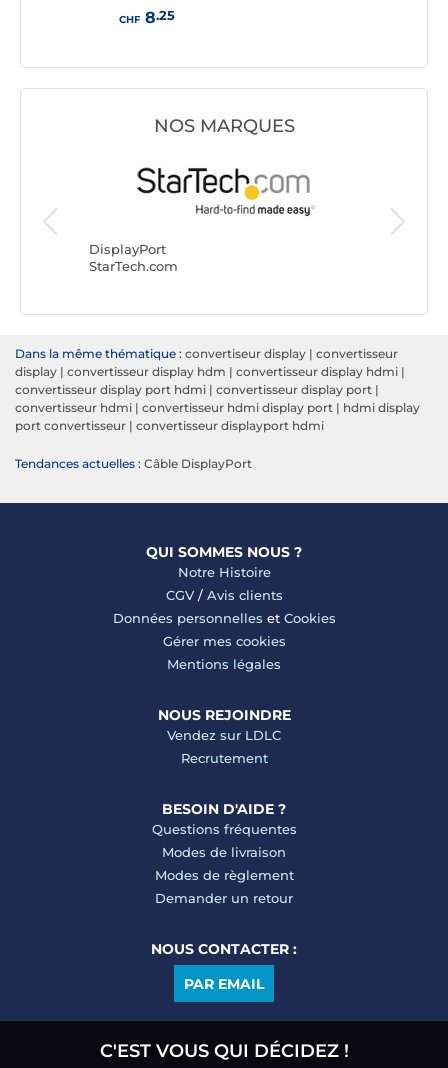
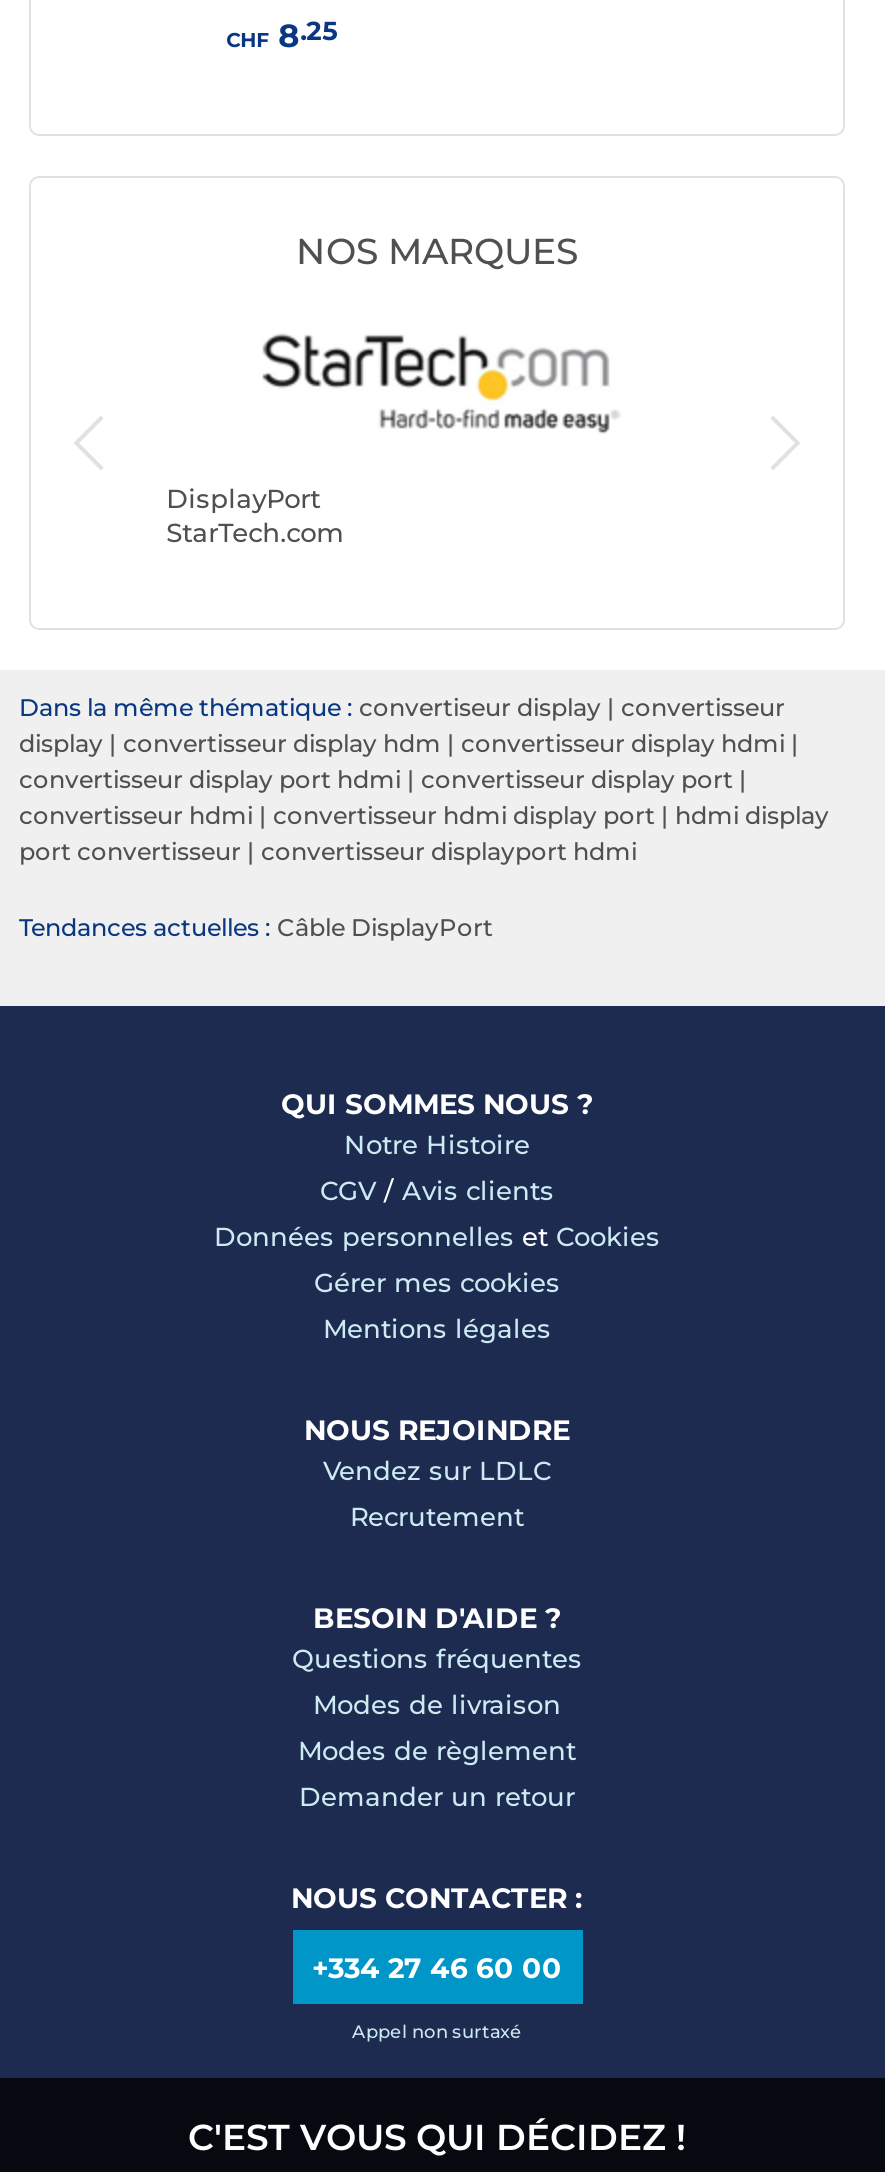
- PAR EMAIL
+ +334 27 46 60 00
+ Appel non surtaxé
